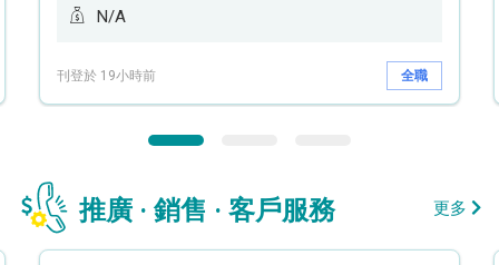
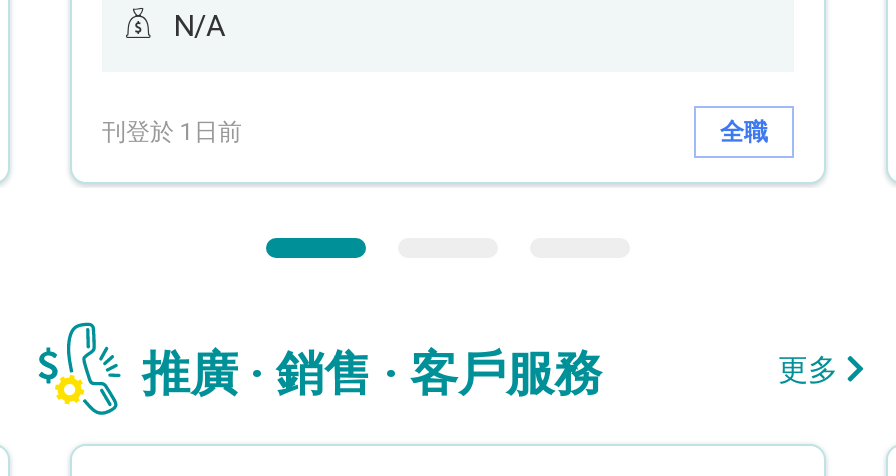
- 刊登於 19小時前
+ 刊登於 1日前
